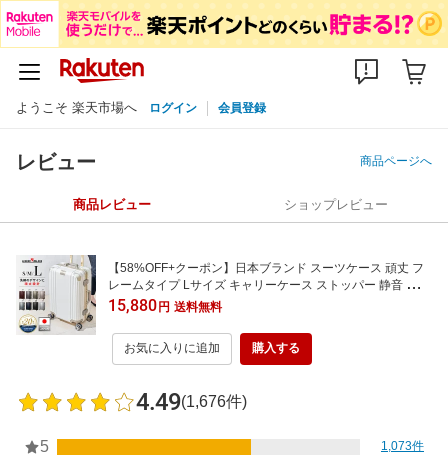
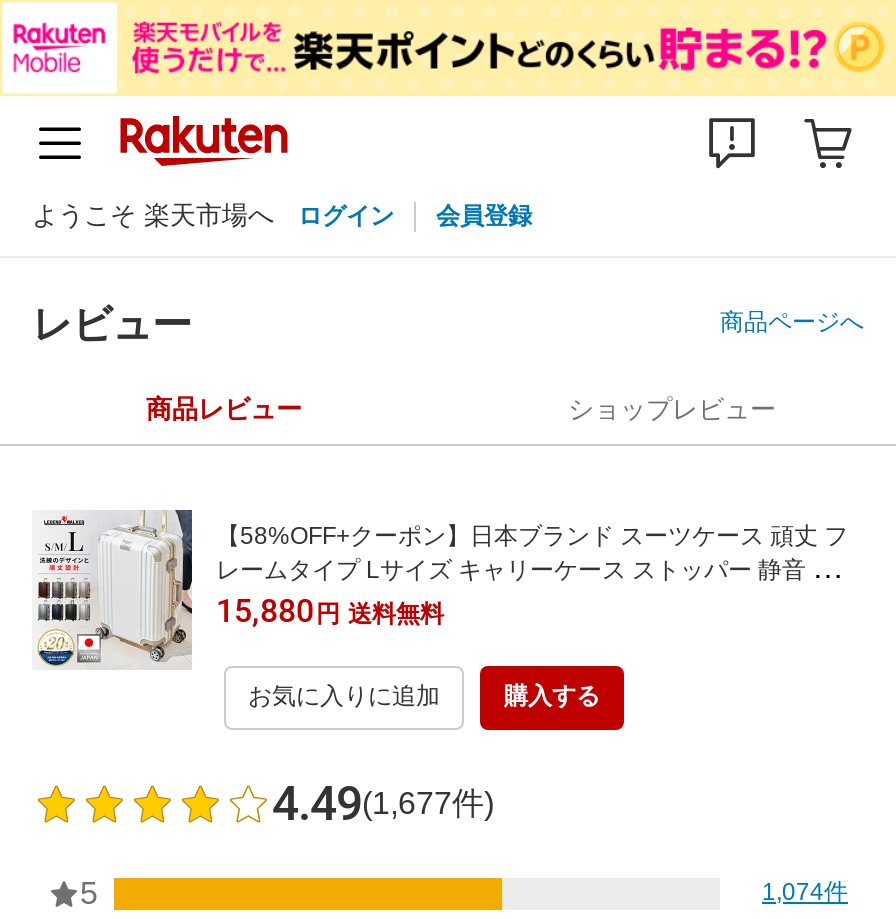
- 4.49(1,676件)
+ 4.49(1,677件)

- 1,073件
+ 1,074件
